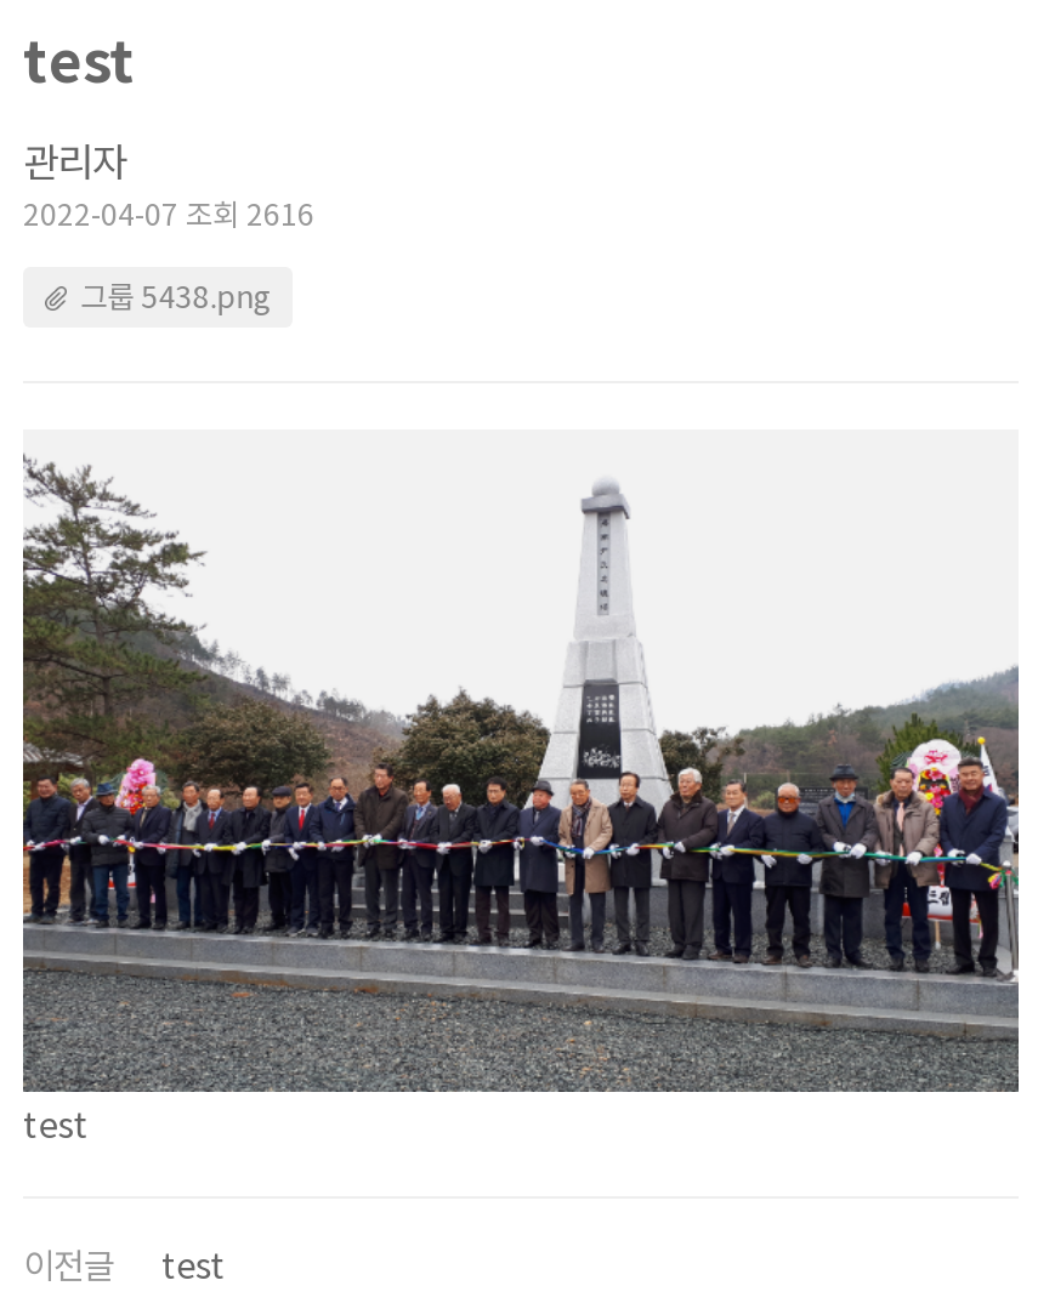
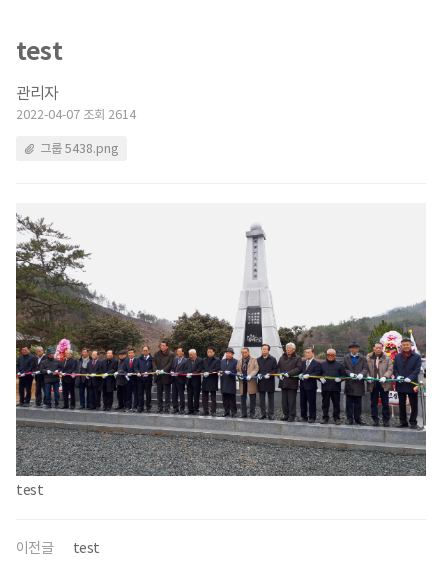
- 2022-04-07 조회 2616
+ 2022-04-07 조회 2614
